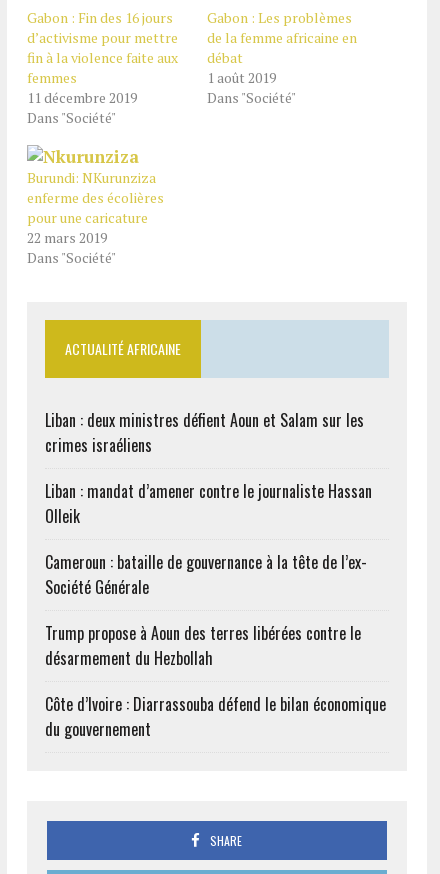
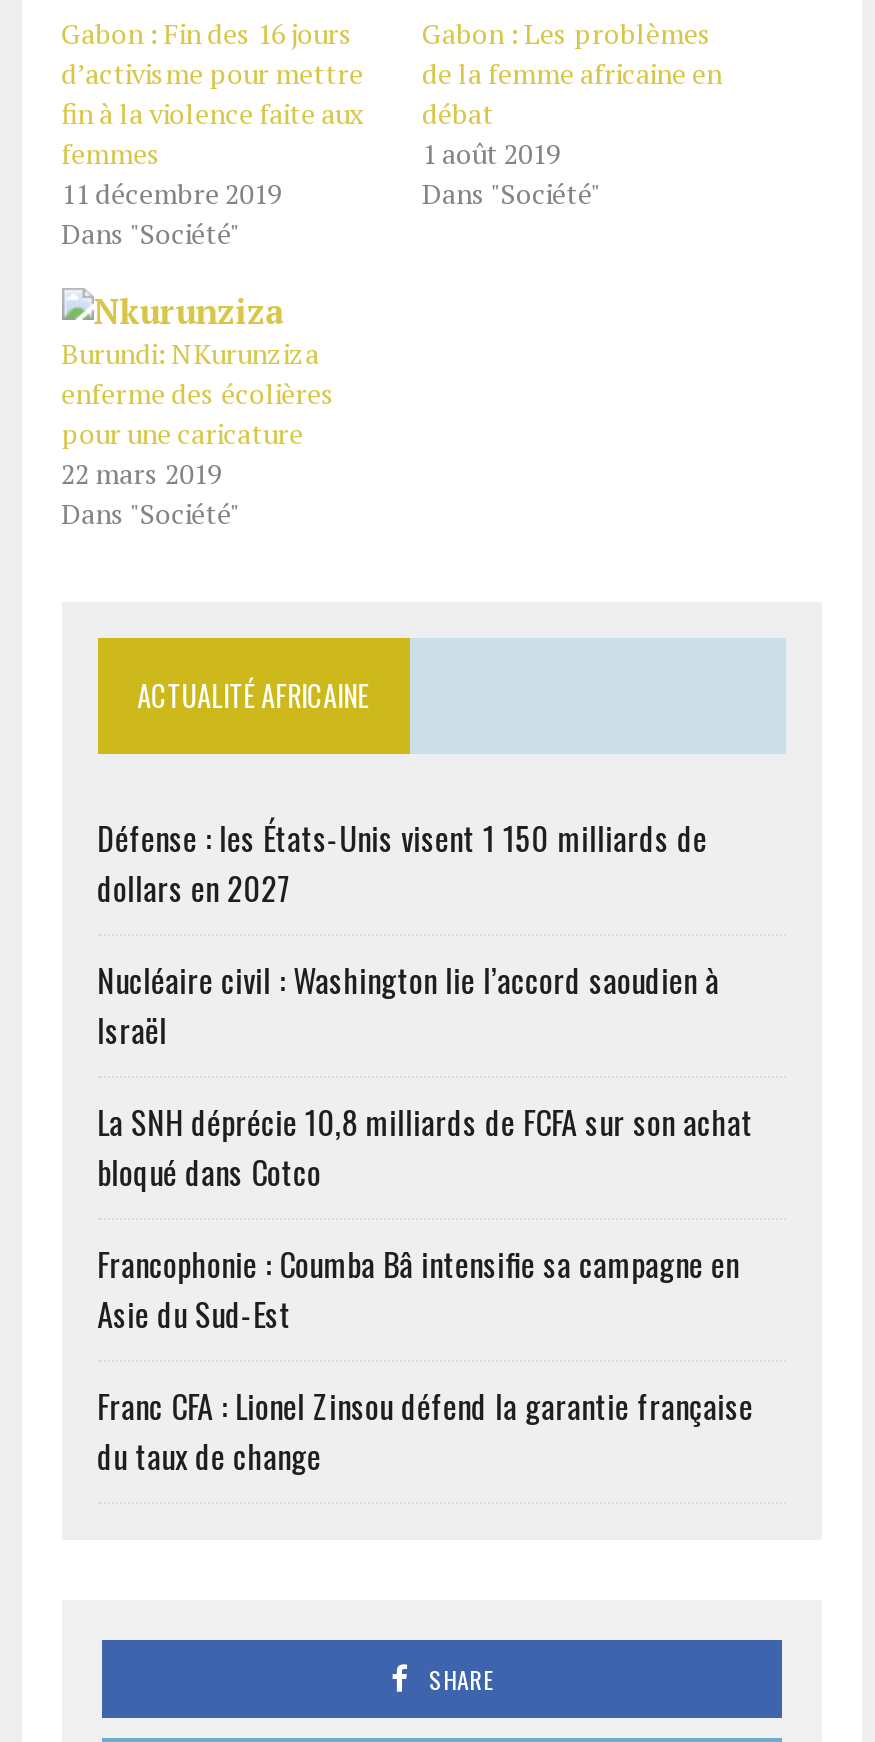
- Liban : deux ministres défient Aoun et Salam sur les
- crimes israéliens
+ Défense : les États-Unis visent 1 150 milliards de
+ dollars en 2027

- Liban : mandat d’amener contre le journaliste Hassan
- Olleik
+ Nucléaire civil : Washington lie l’accord saoudien à
+ Israël

- Cameroun : bataille de gouvernance à la tête de l’ex-
- Société Générale
+ La SNH déprécie 10,8 milliards de FCFA sur son achat
+ bloqué dans Cotco

- Trump propose à Aoun des terres libérées contre le
- désarmement du Hezbollah
+ Francophonie : Coumba Bâ intensifie sa campagne en
+ Asie du Sud-Est

- Côte d’Ivoire : Diarrassouba défend le bilan économique
- du gouvernement
+ Franc CFA : Lionel Zinsou défend la garantie française
+ du taux de change
